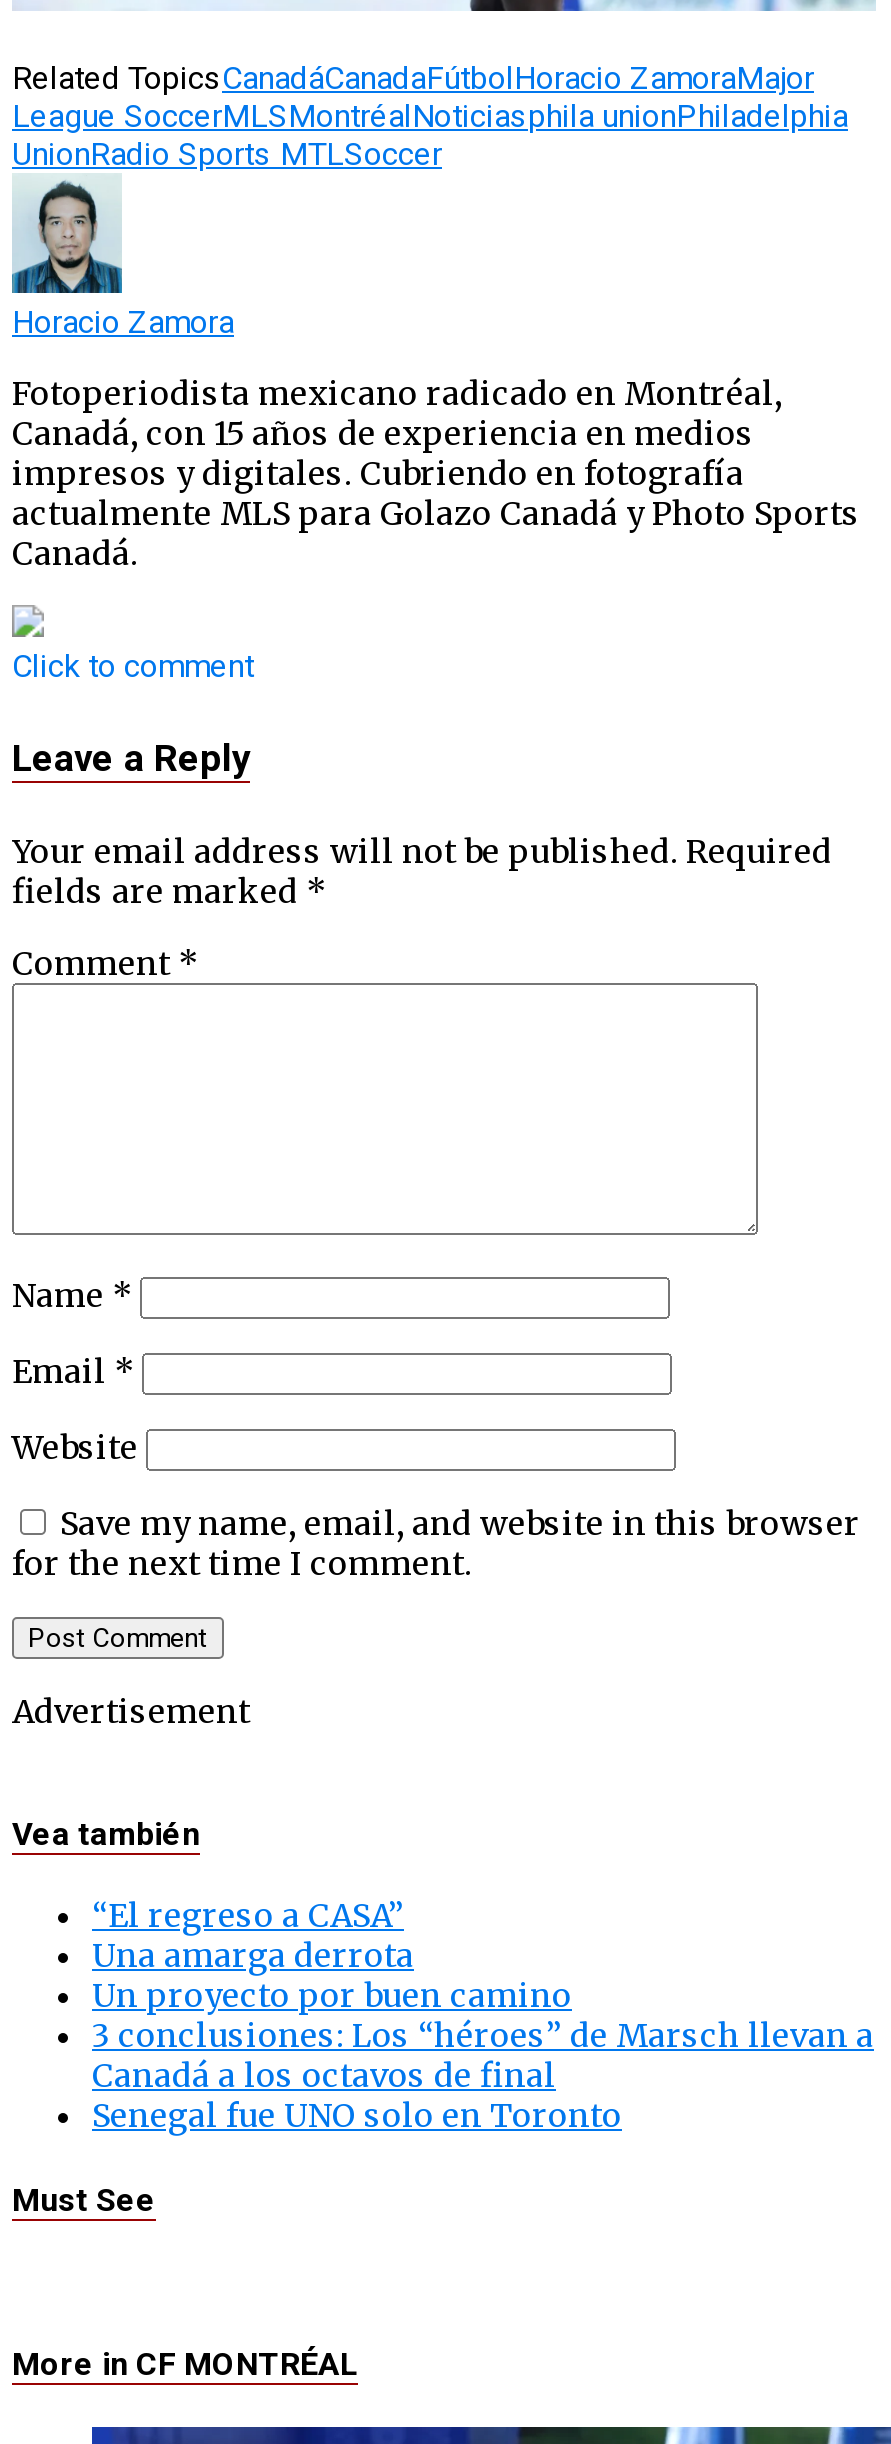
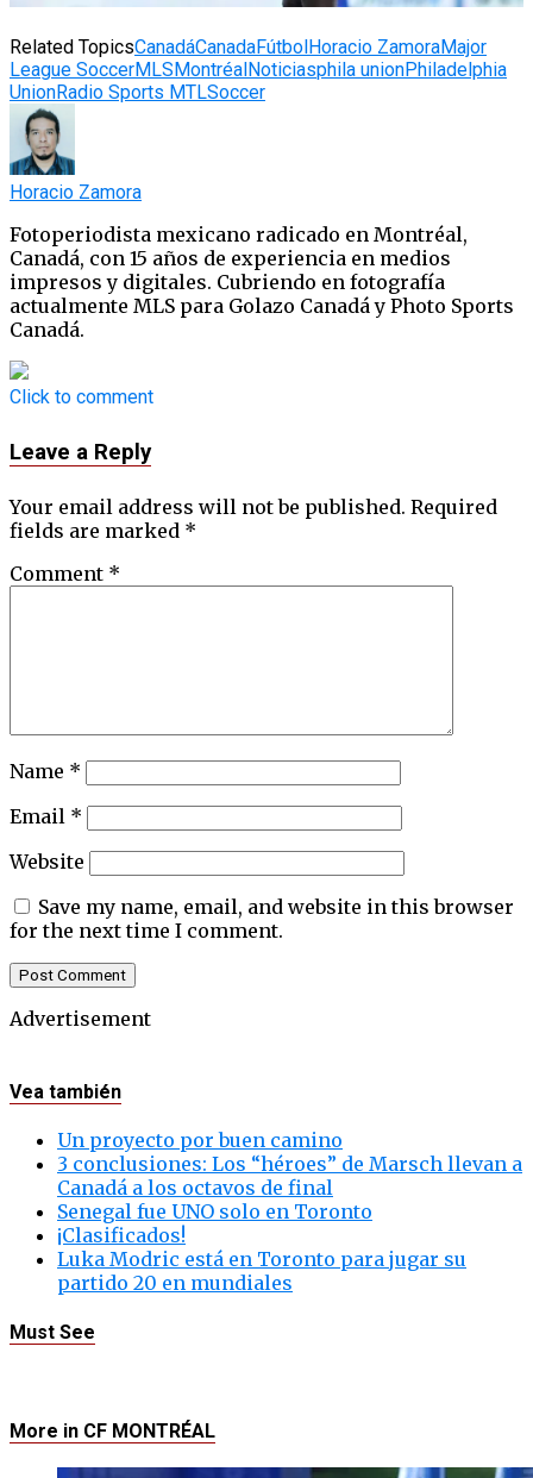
- “El regreso a CASA”
- Una amarga derrota

moved up: Un proyecto por buen camino | 3 conclusiones: Los “héroes” de Marsch llevan a | Canadá a los octavos de final | Senegal fue UNO solo en Toronto

+ ¡Clasificados!
+ Luka Modric está en Toronto para jugar su
+ partido 20 en mundiales
